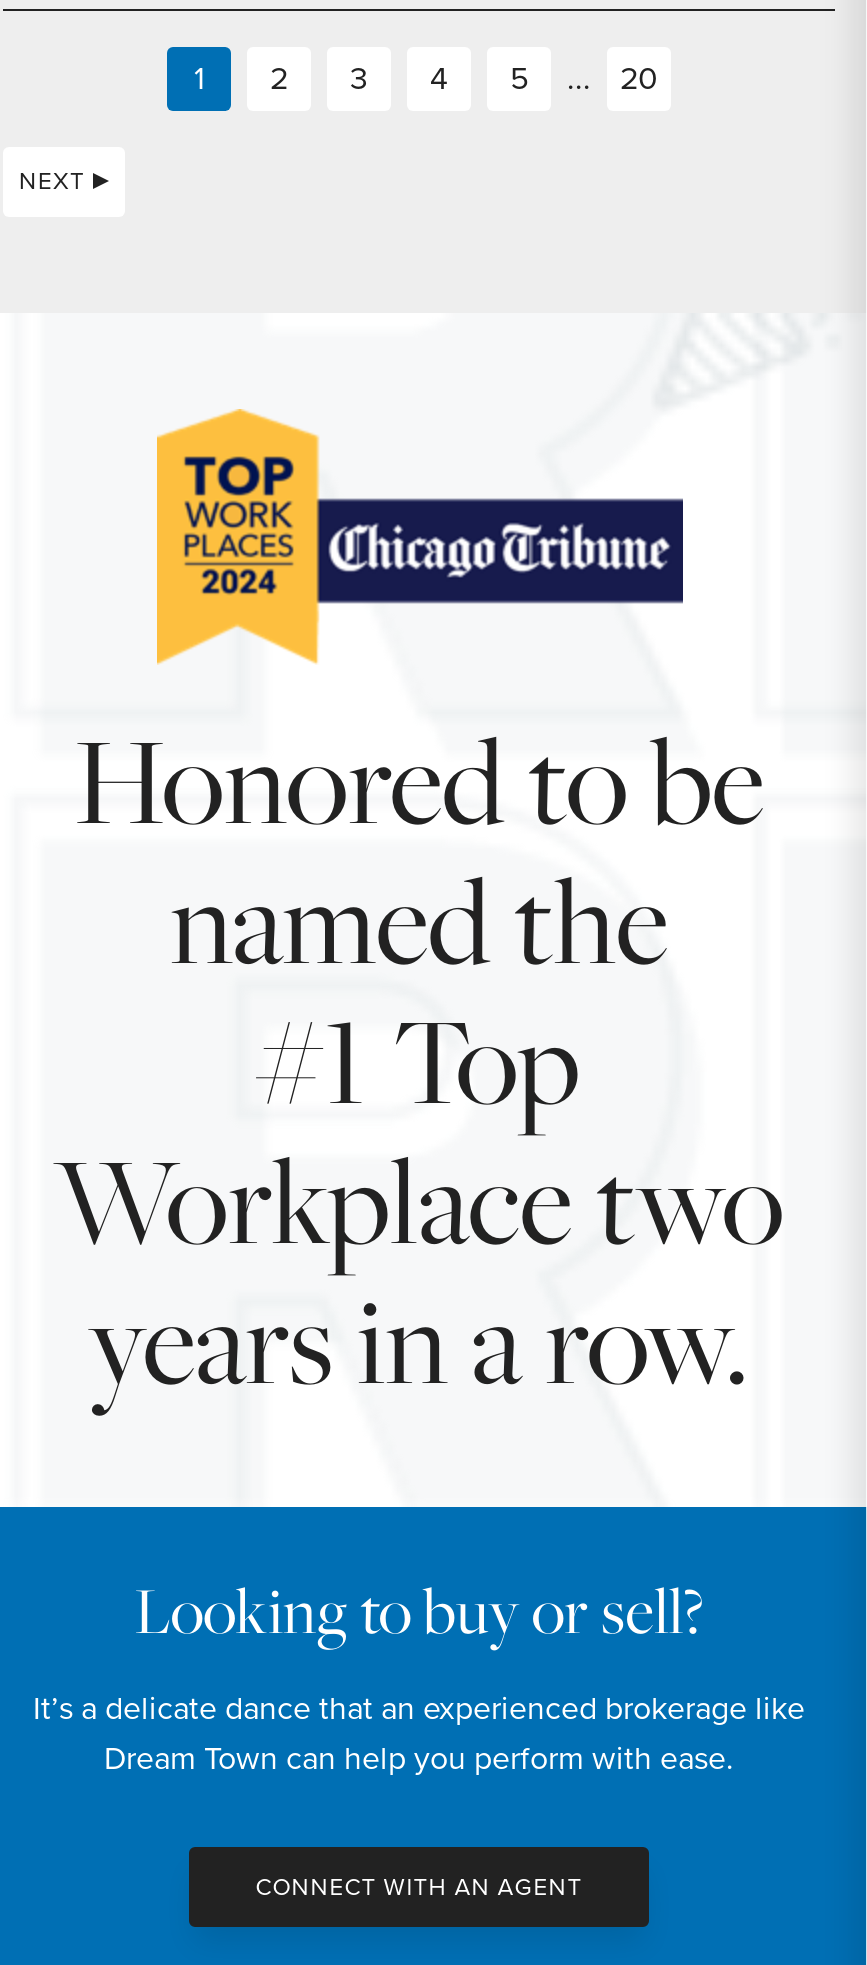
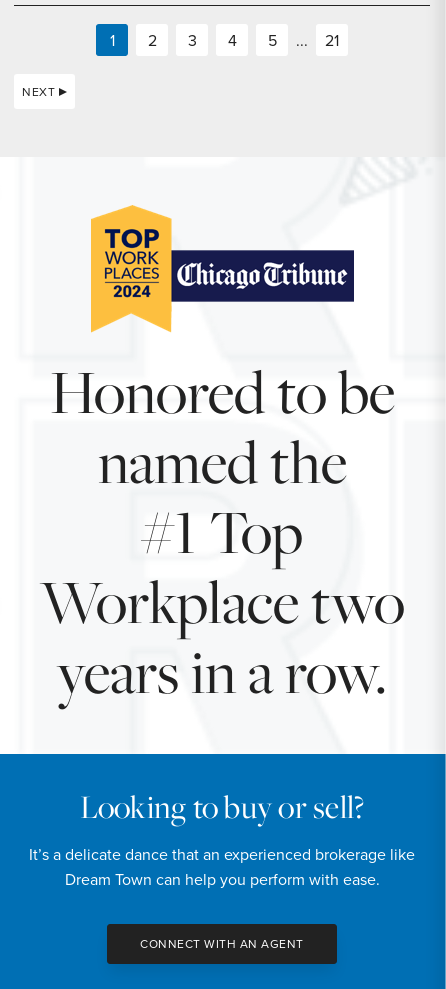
- 20
+ 21
